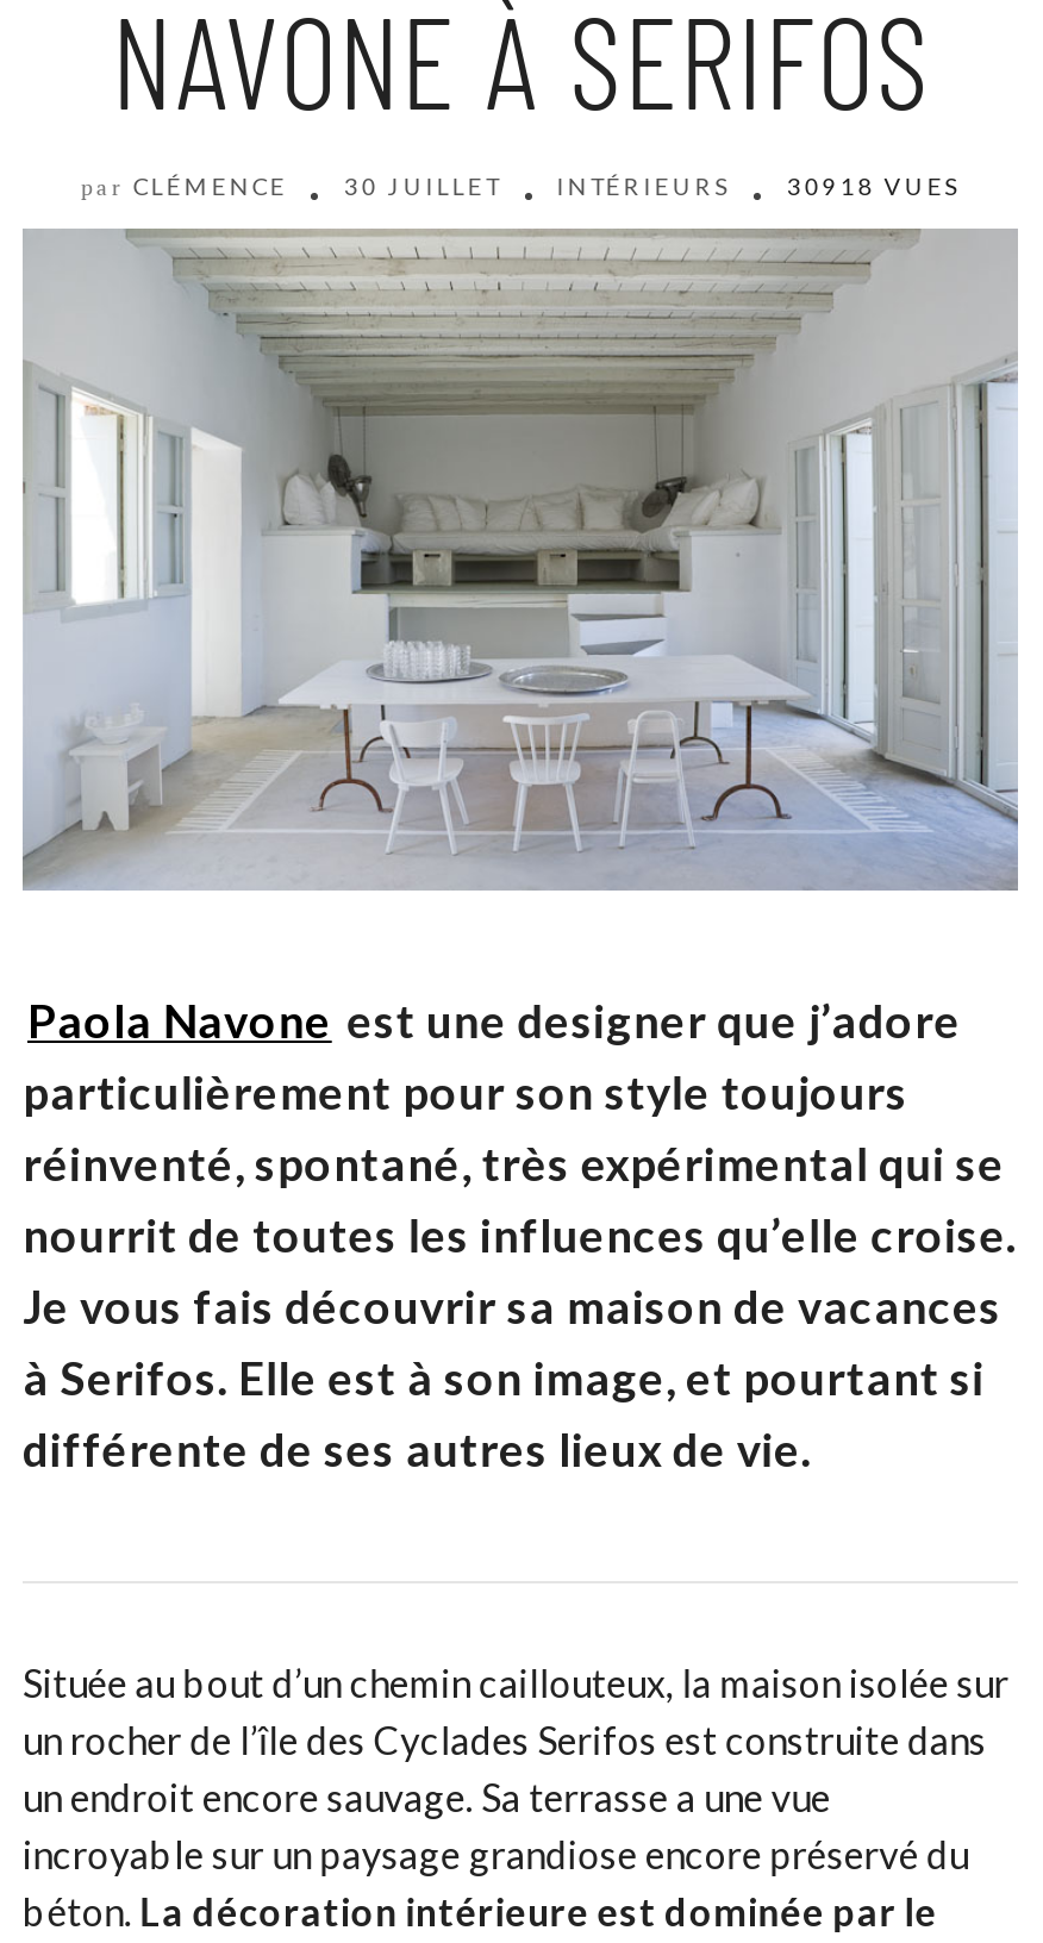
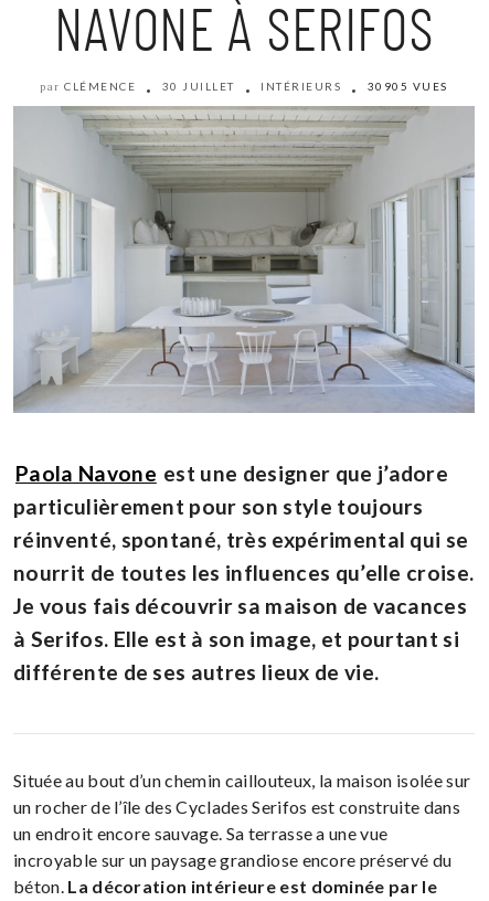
- par CLÉMENCE 30 JUILLET INTÉRIEURS 30918 VUES
+ par CLÉMENCE 30 JUILLET INTÉRIEURS 30905 VUES
